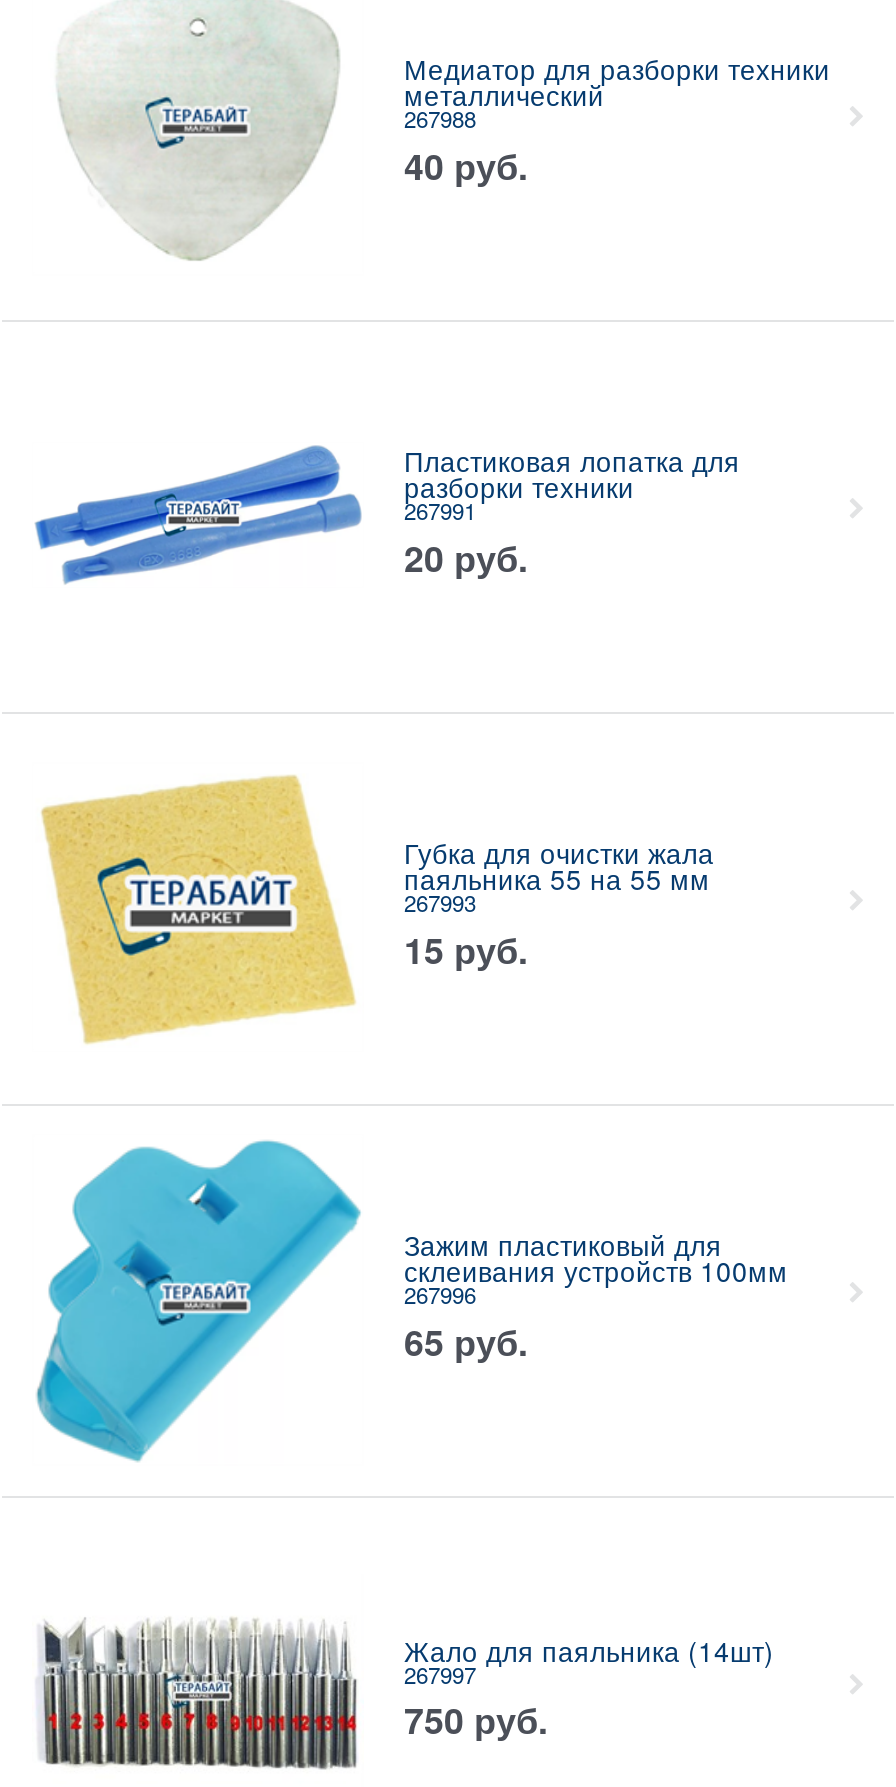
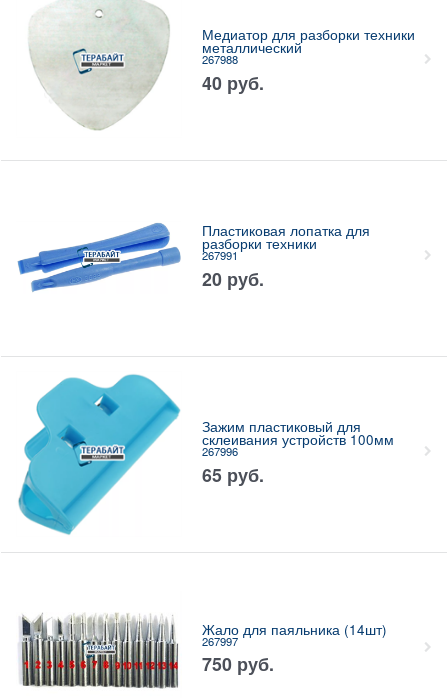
- [image]
- Губка для очистки жала
- паяльника 55 на 55 мм
- 267993
- 15 руб.
